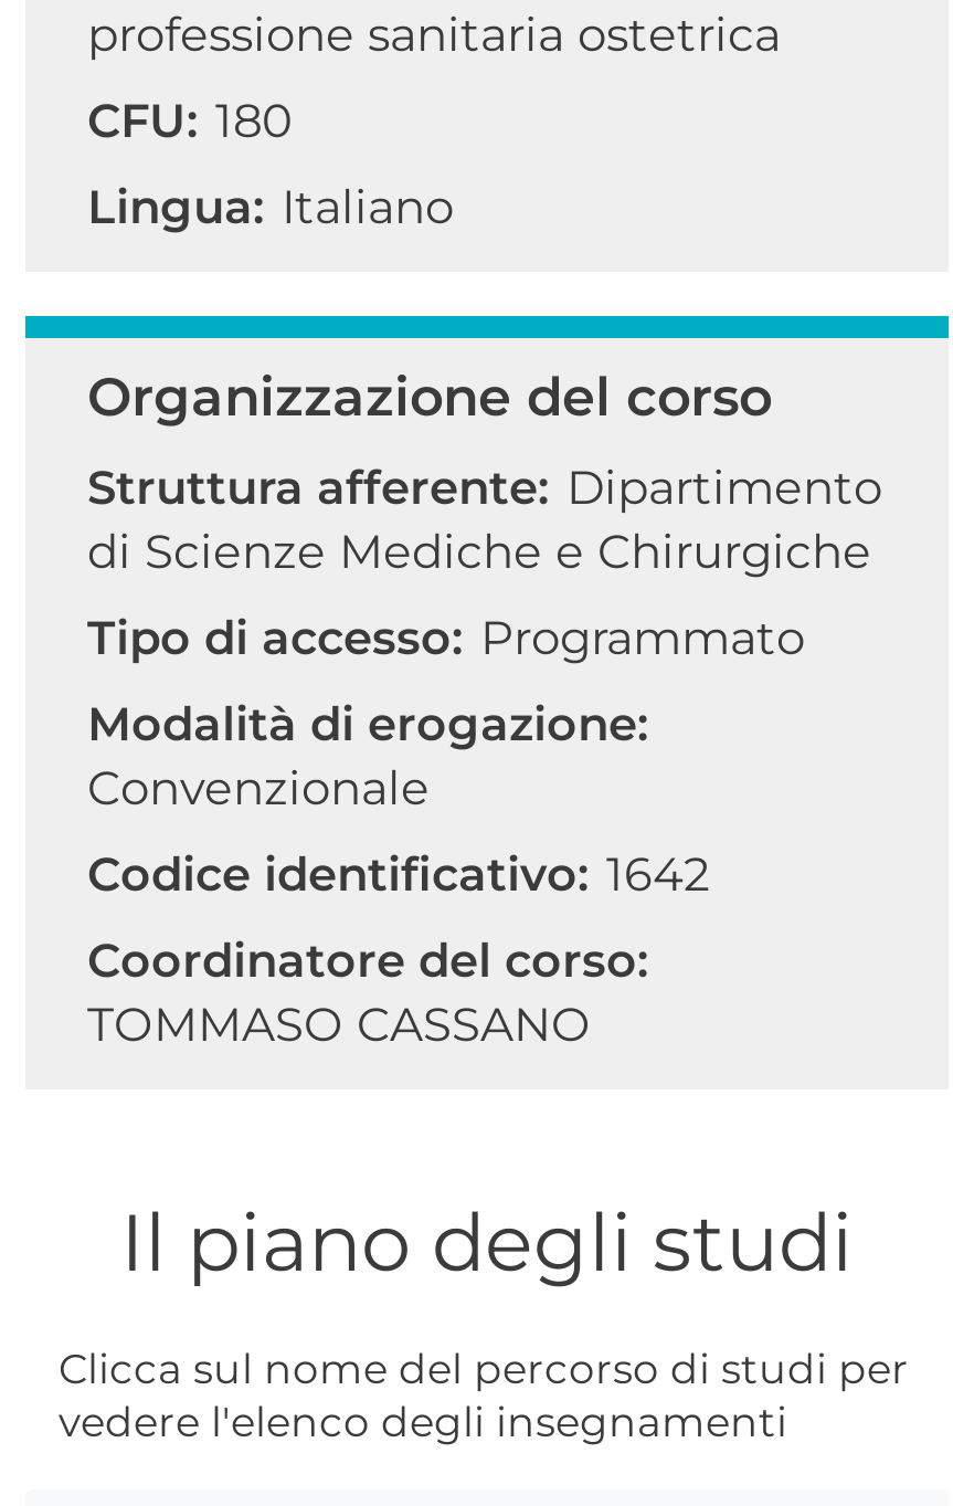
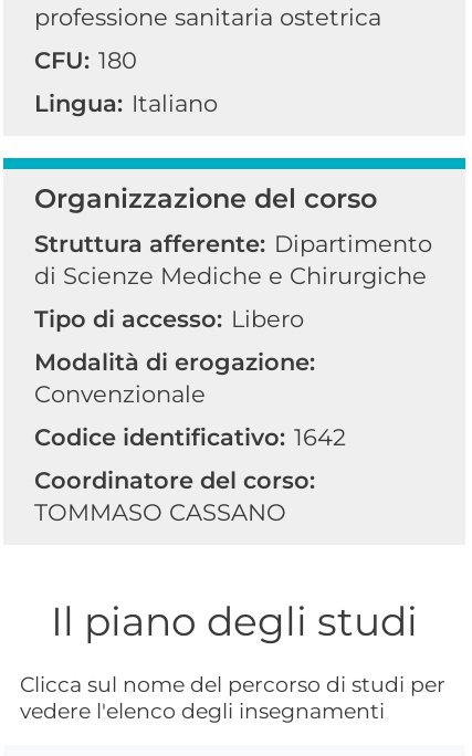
- Tipo di accesso: Programmato
+ Tipo di accesso: Libero
